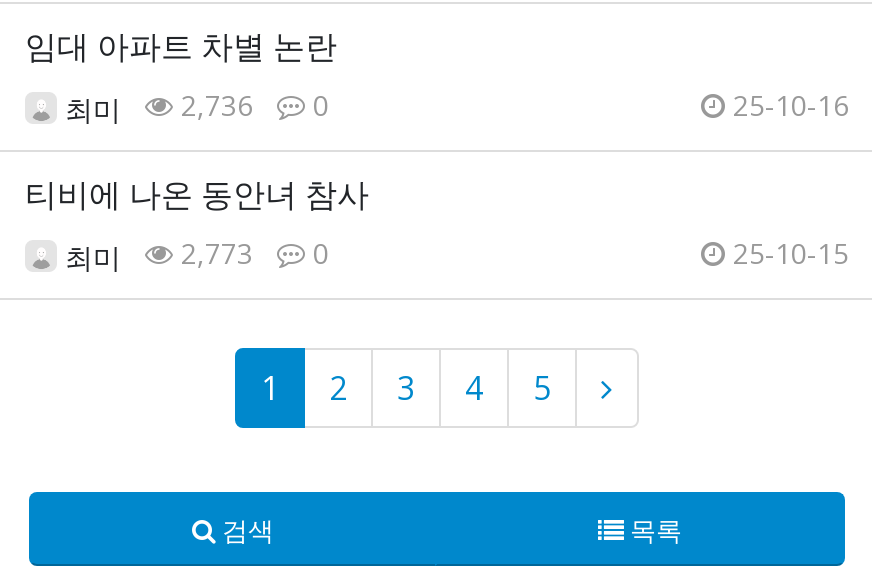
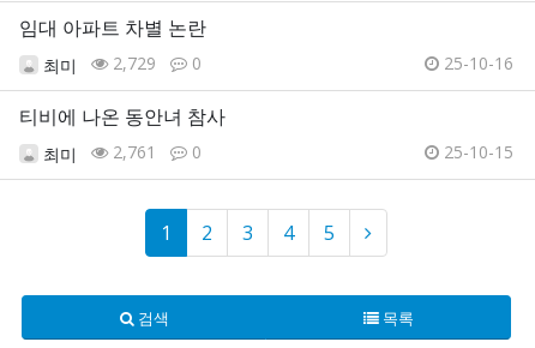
- 최미 2,736 0
+ 최미 2,729 0

- 최미 2,773 0
+ 최미 2,761 0
